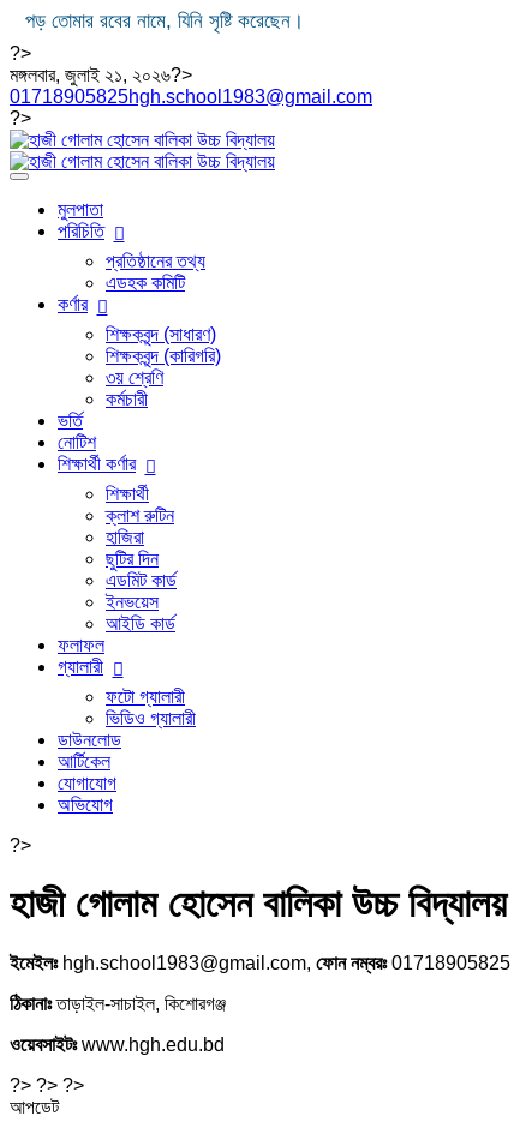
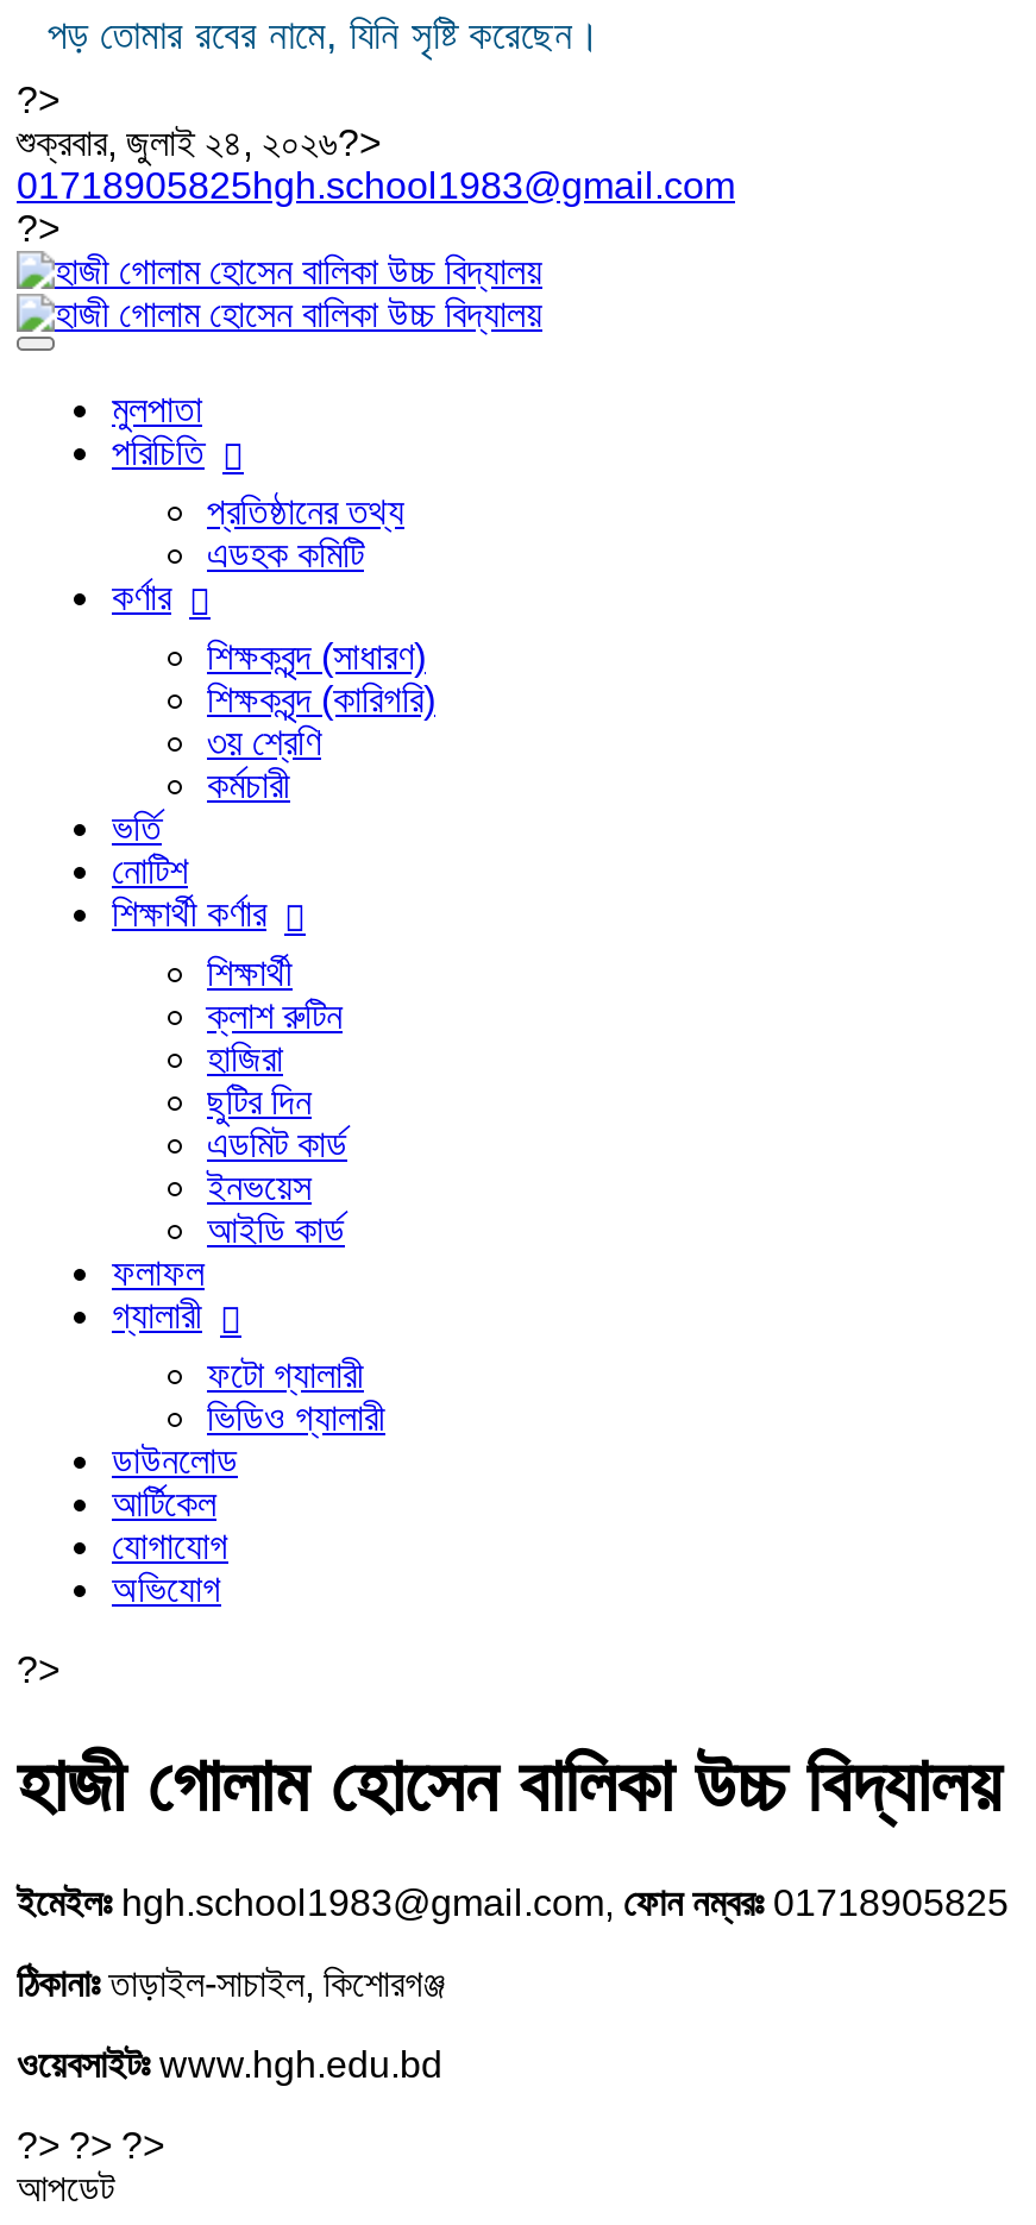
- মঙ্গলবার, জুলাই ২১, ২০২৬?>
+ শুক্রবার, জুলাই ২৪, ২০২৬?>
